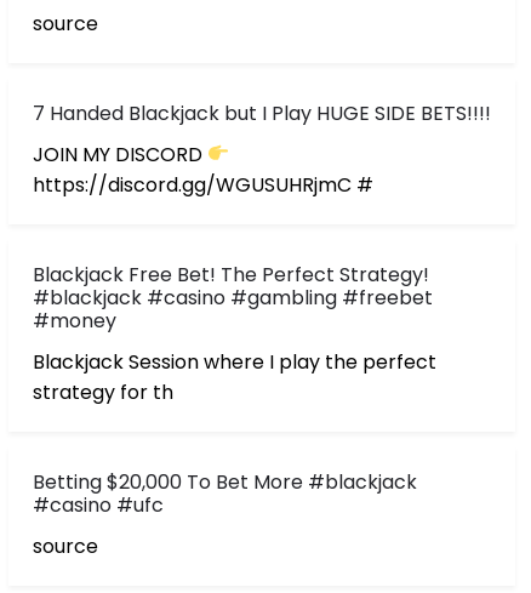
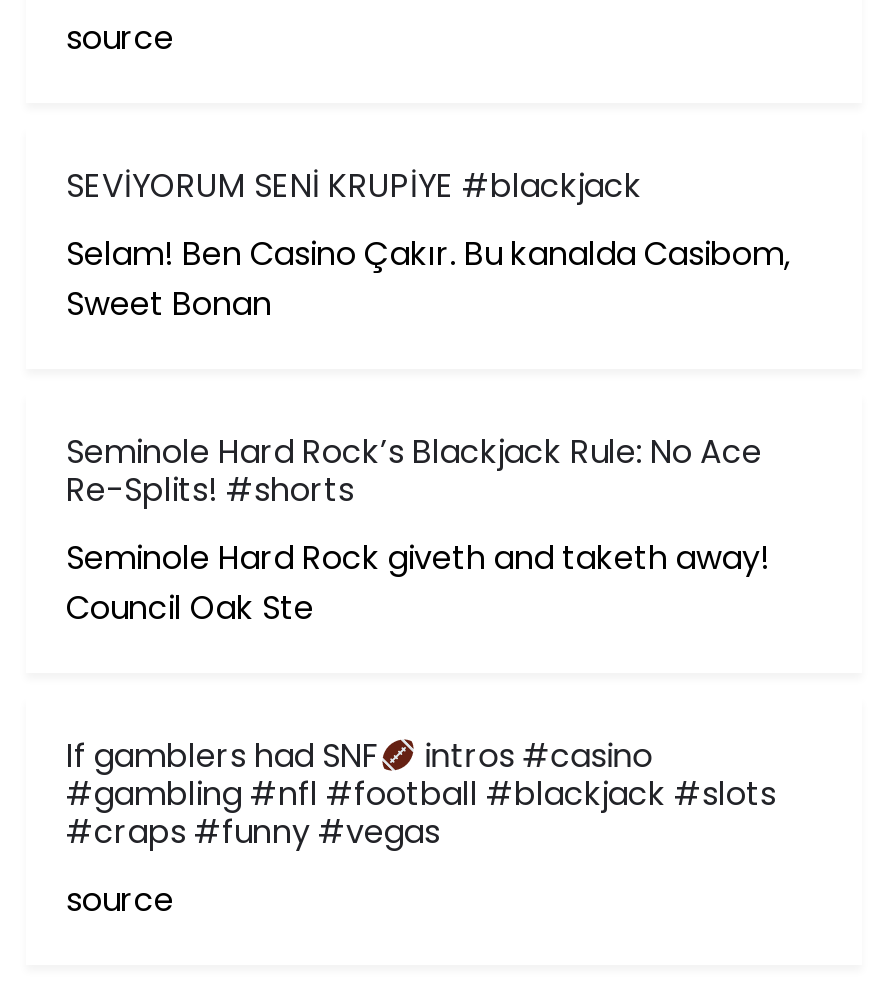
- 7 Handed Blackjack but I Play HUGE SIDE BETS!!!!
+ SEVİYORUM SENİ KRUPİYE #blackjack

- JOIN MY DISCORD
- https://discord.gg/WGUSUHRjmC #
+ Selam! Ben Casino Çakır. Bu kanalda Casibom,
+ Sweet Bonan

- Blackjack Free Bet! The Perfect Strategy!
- #blackjack #casino #gambling #freebet
- #money
+ Seminole Hard Rock’s Blackjack Rule: No Ace
+ Re-Splits! #shorts

- Blackjack Session where I play the perfect
- strategy for th
+ Seminole Hard Rock giveth and taketh away!
+ Council Oak Ste

- Betting $20,000 To Bet More #blackjack
- #casino #ufc
+ If gamblers had SNF
+ intros #casino
+ #gambling #nfl #football #blackjack #slots
+ #craps #funny #vegas
